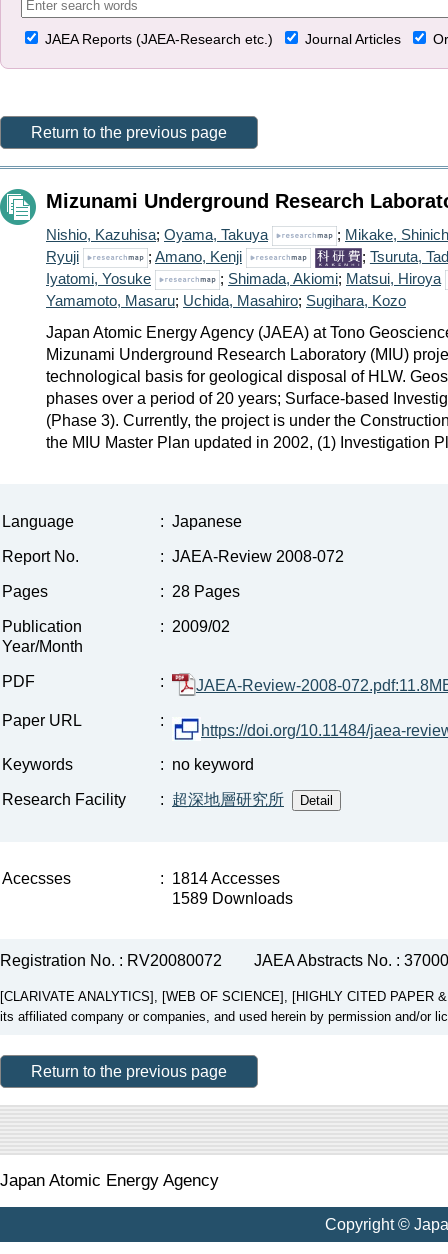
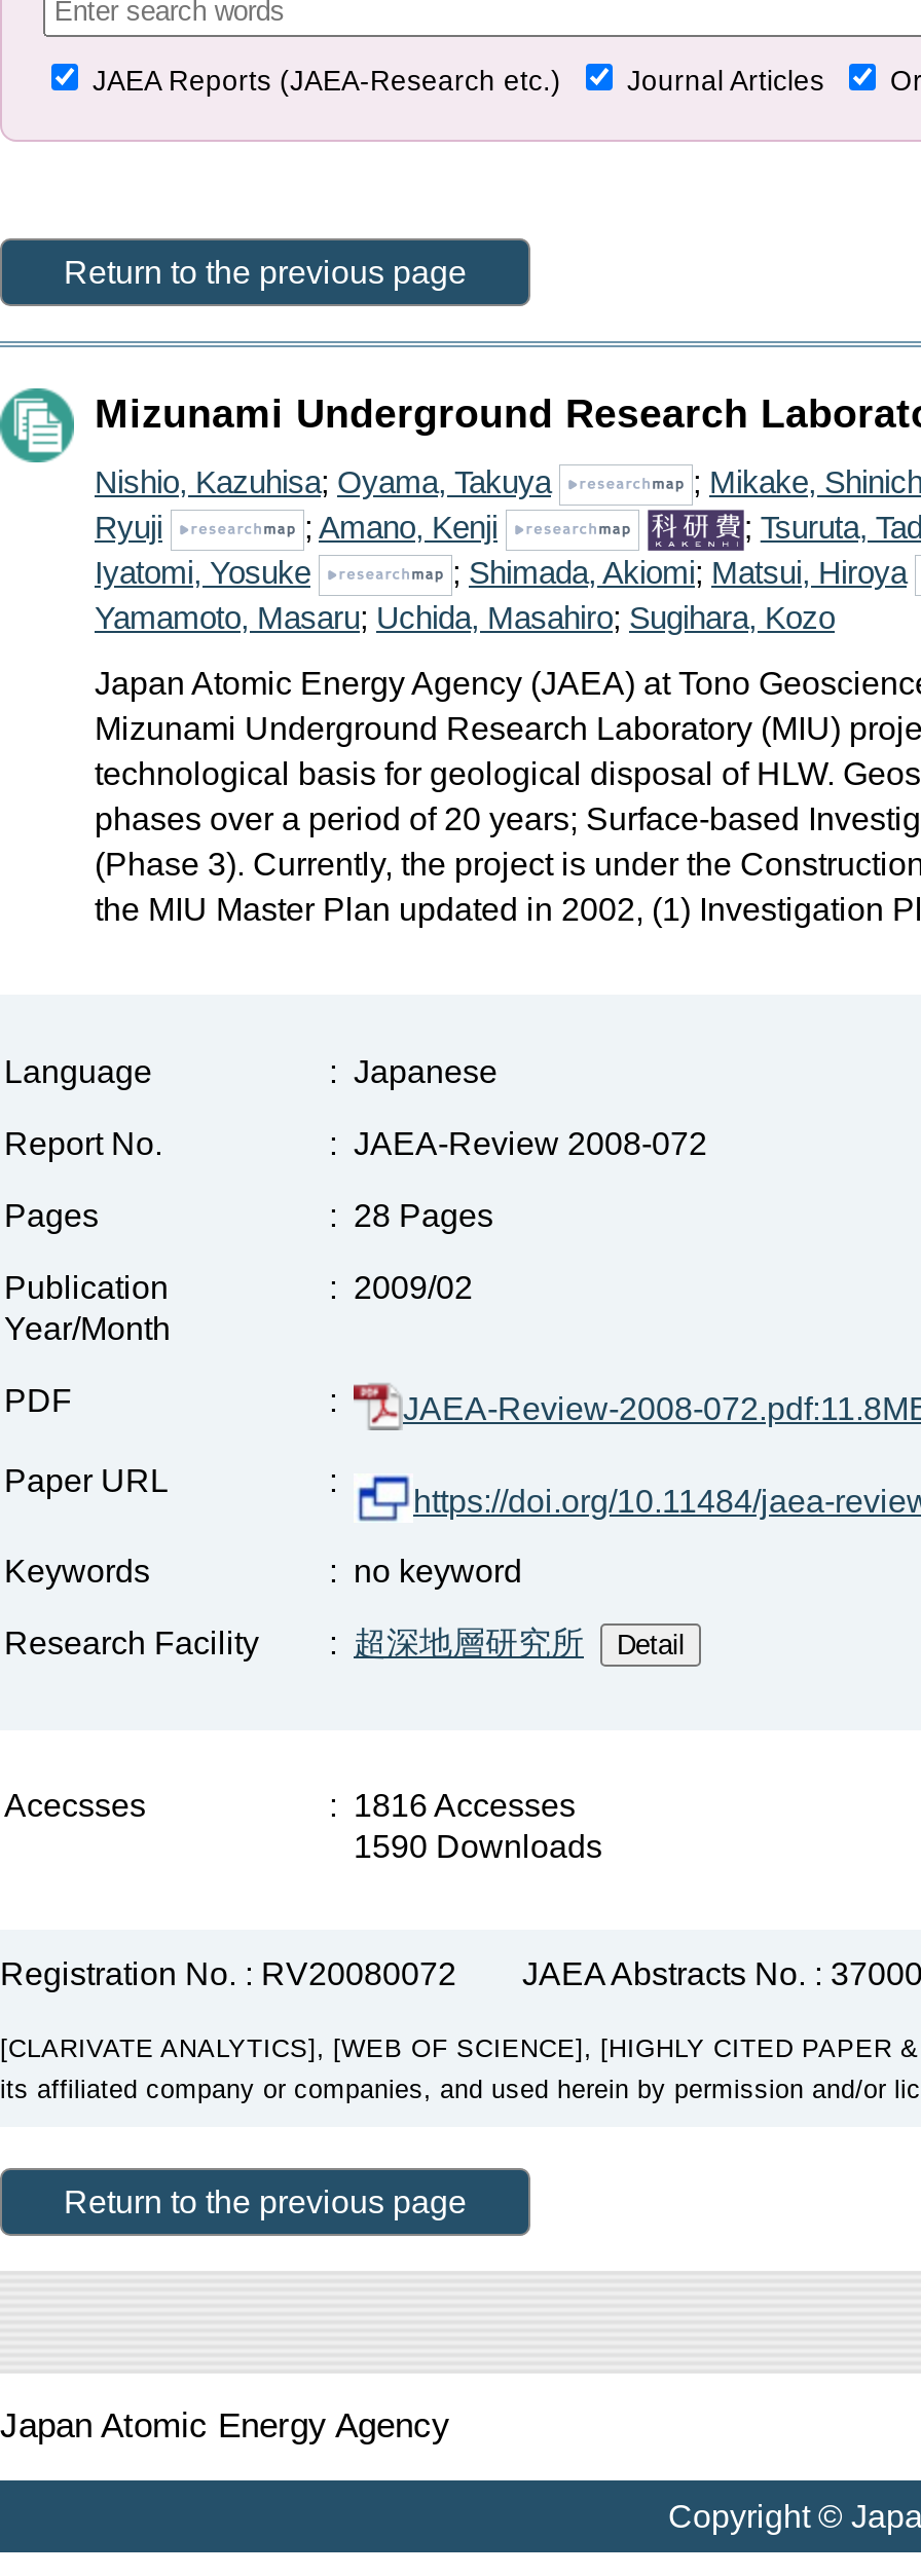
- : 1814 Accesses
+ : 1816 Accesses

- 1589 Downloads
+ 1590 Downloads
